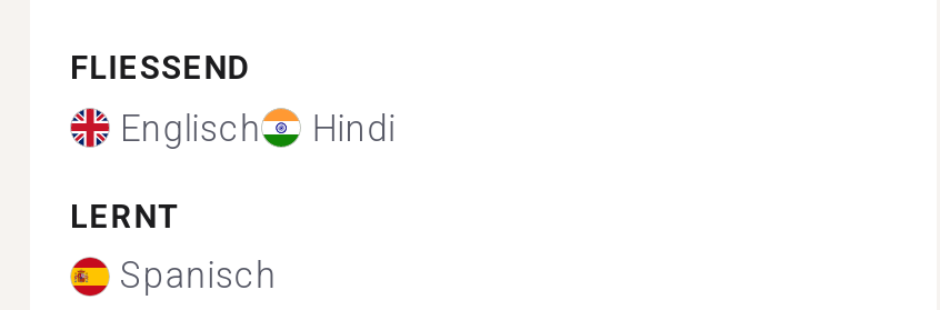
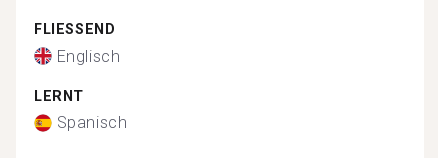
- Hindi
